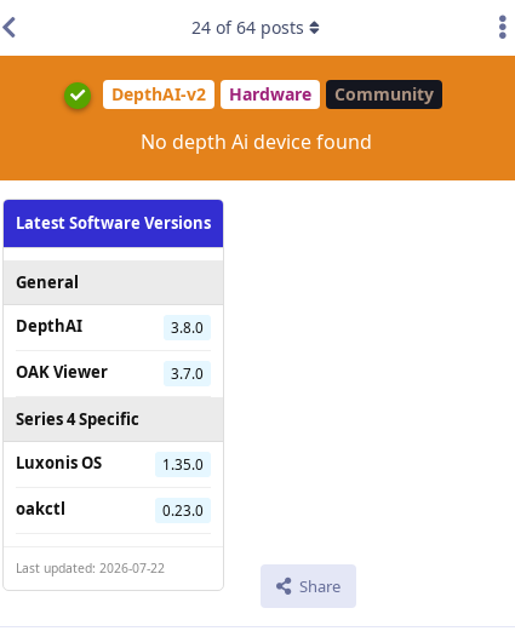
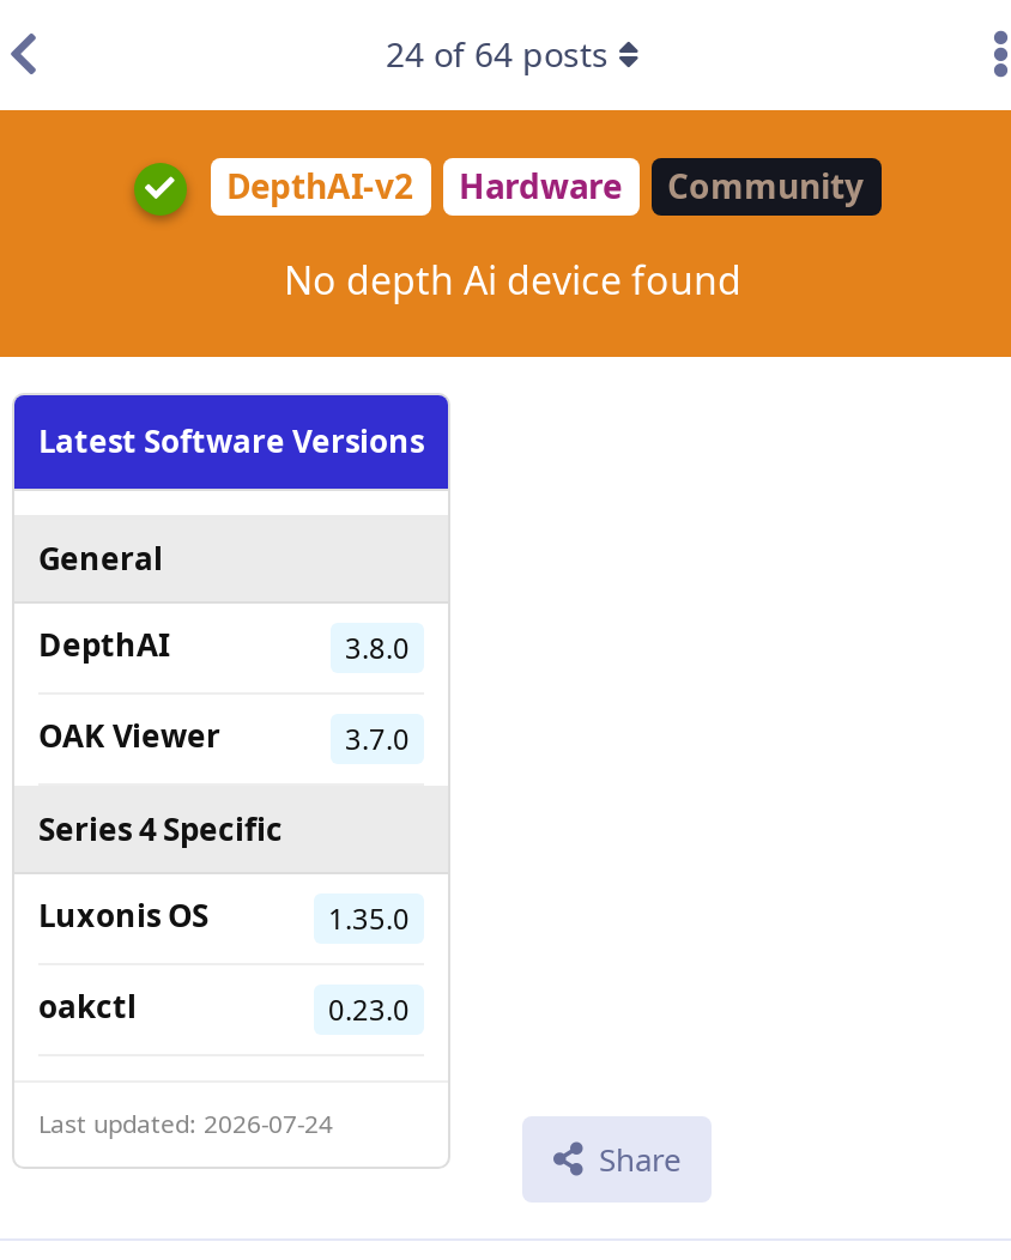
- Last updated: 2026-07-22
+ Last updated: 2026-07-24
